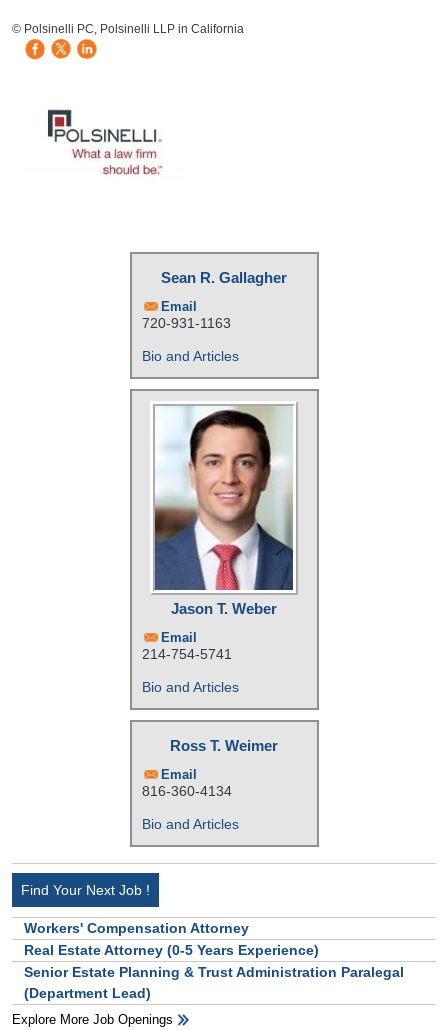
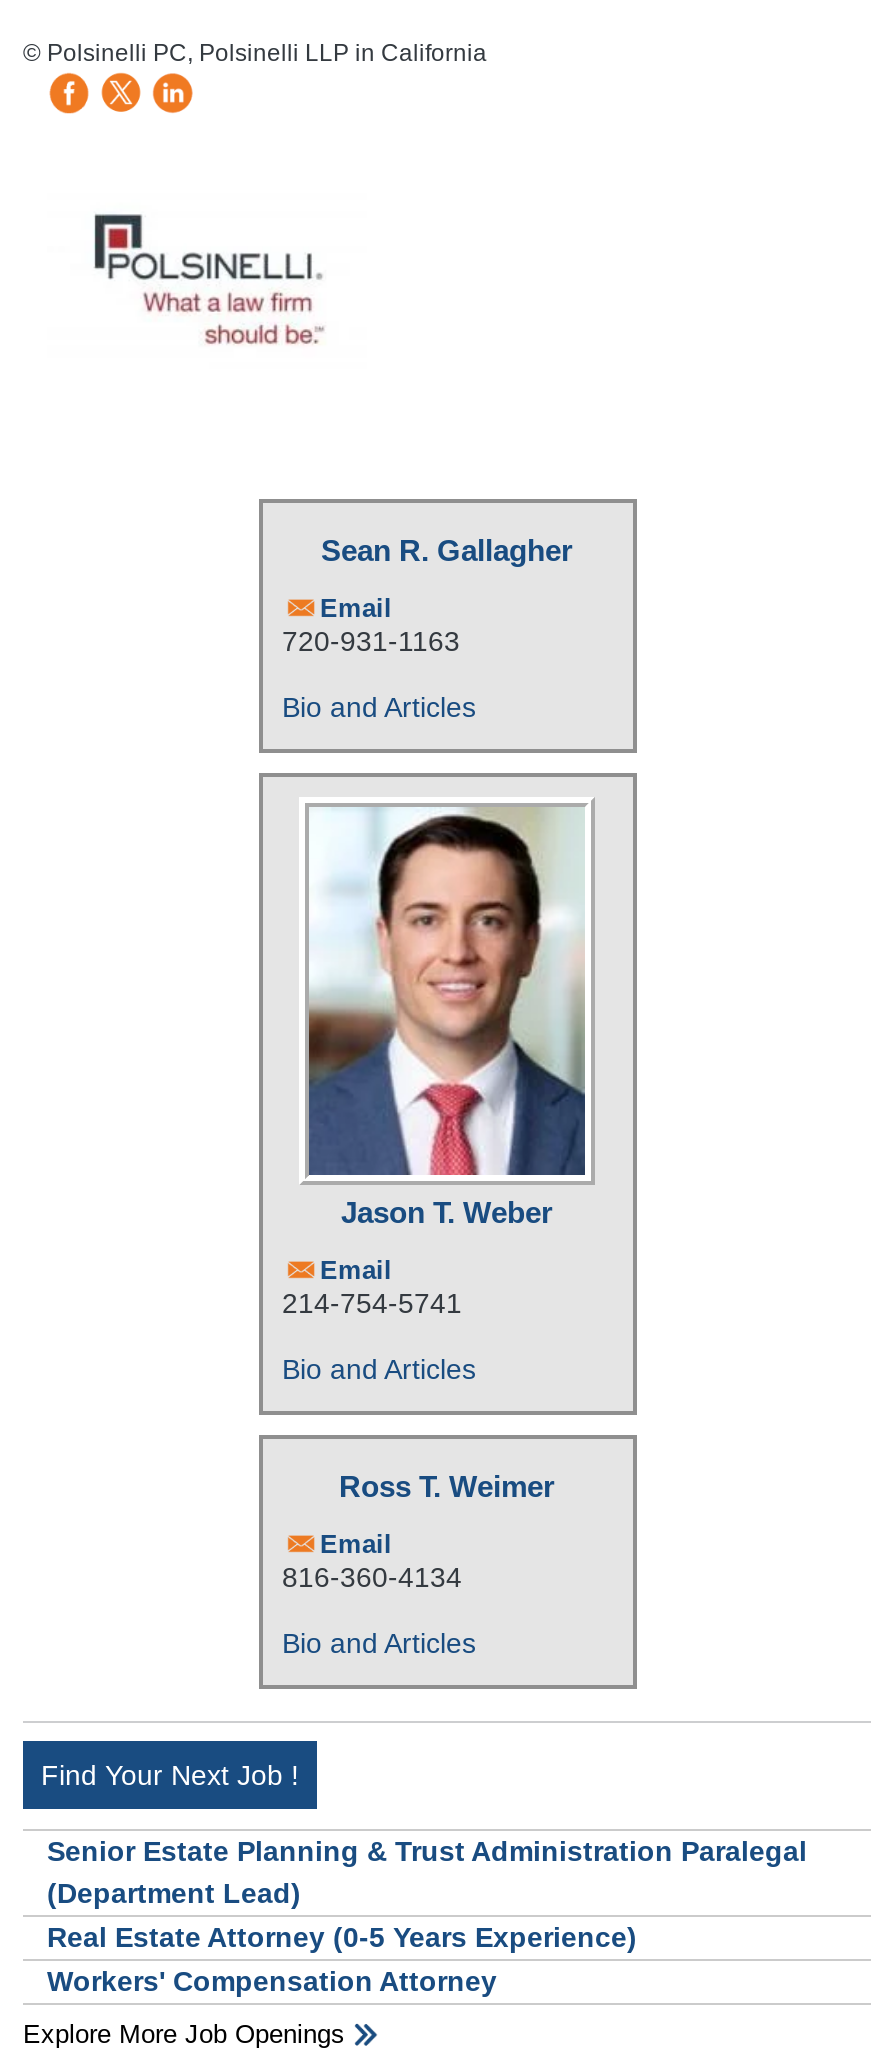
moved down: Workers' Compensation Attorney | Real Estate Attorney (0-5 Years Experience)

moved up: Senior Estate Planning & Trust Administration Paralegal | (Department Lead)
